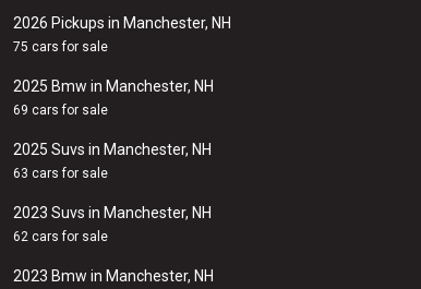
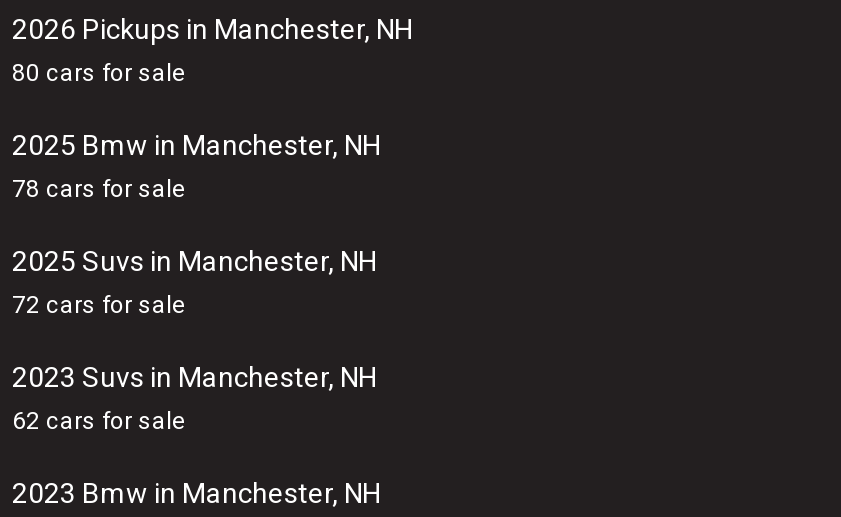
- 75 cars for sale
+ 80 cars for sale

- 69 cars for sale
+ 78 cars for sale

- 63 cars for sale
+ 72 cars for sale
